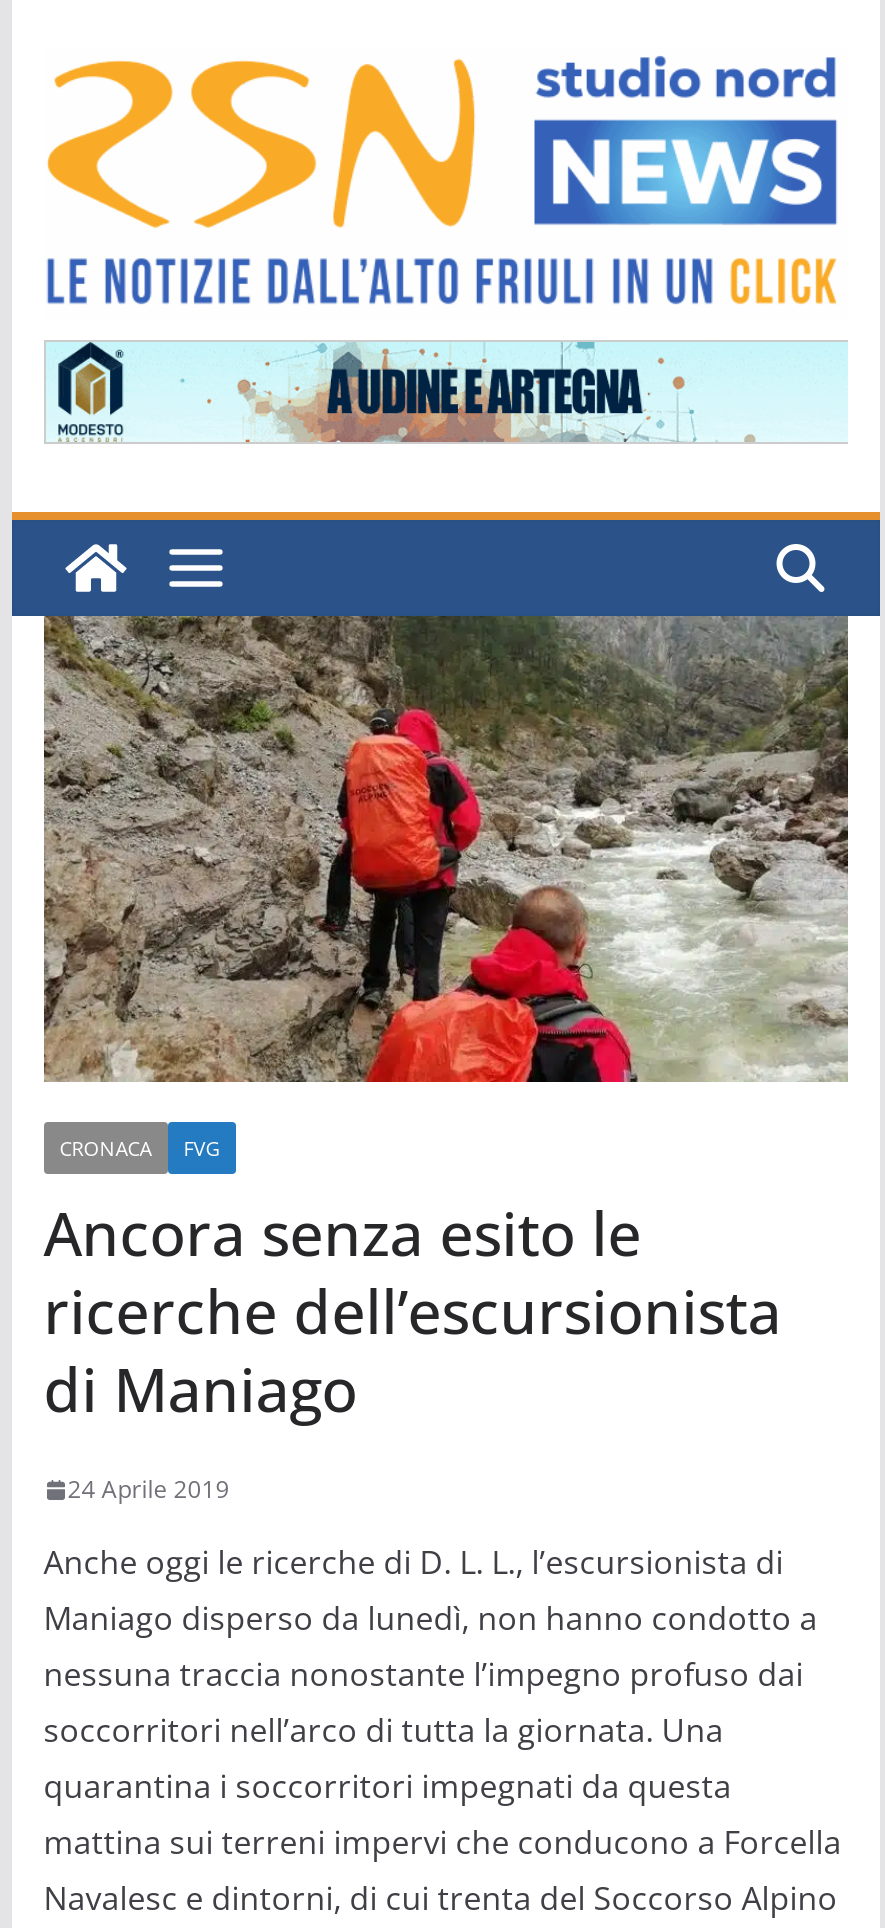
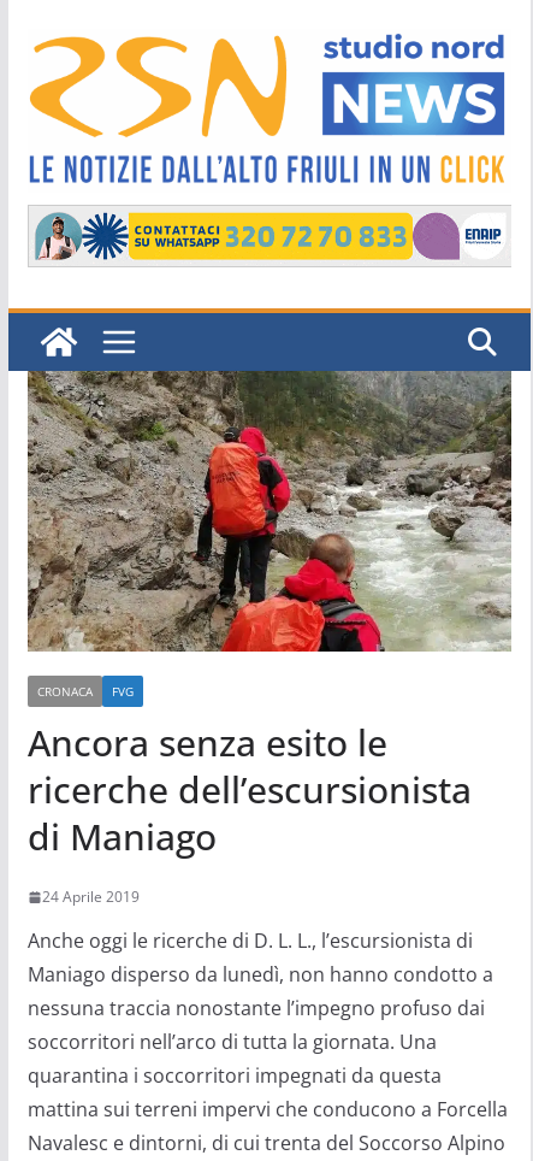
- [image]
+ [image]
